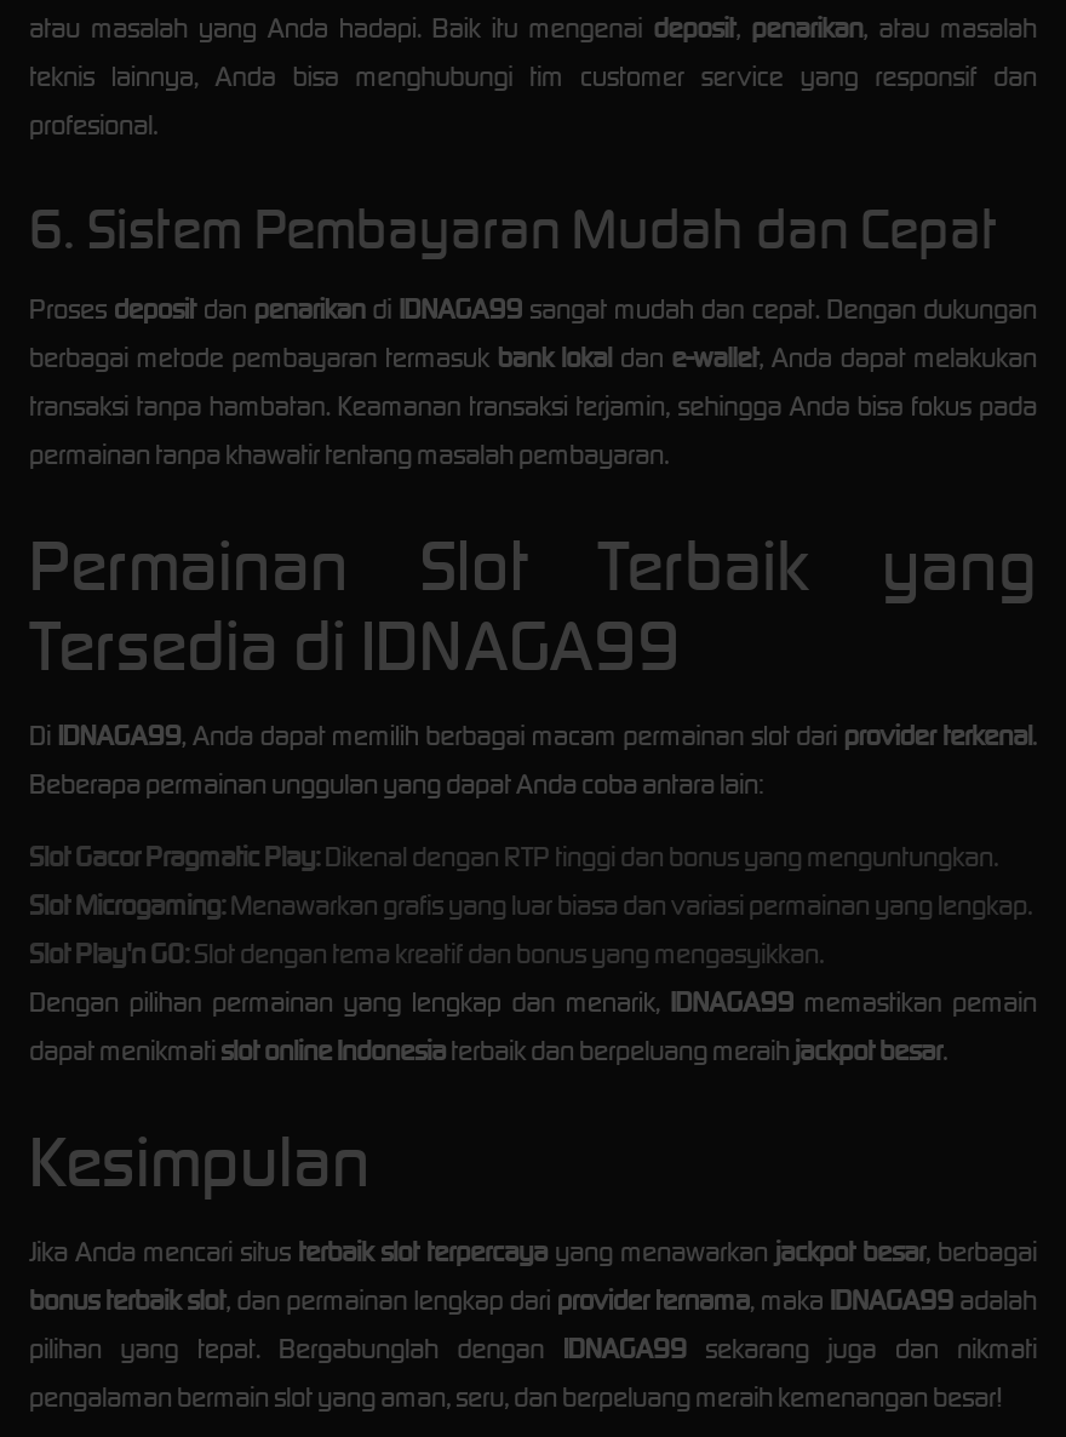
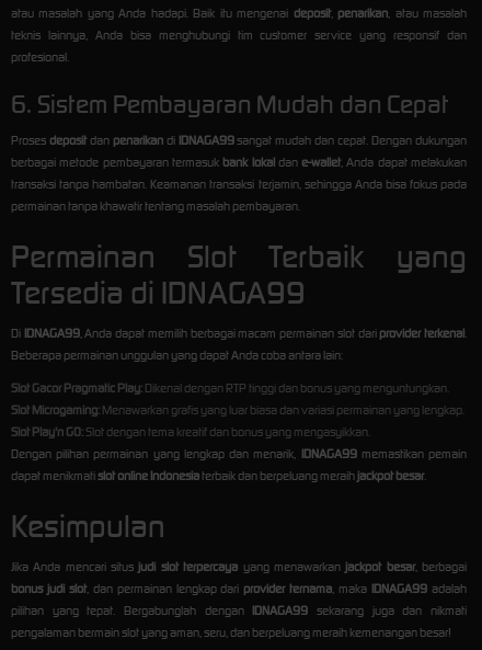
- Jika Anda mencari situs terbaik slot terpercaya yang menawarkan jackpot besar, berbagai
+ Jika Anda mencari situs judi slot terpercaya yang menawarkan jackpot besar, berbagai

- bonus terbaik slot, dan permainan lengkap dari provider ternama, maka IDNAGA99 adalah
+ bonus judi slot, dan permainan lengkap dari provider ternama, maka IDNAGA99 adalah
